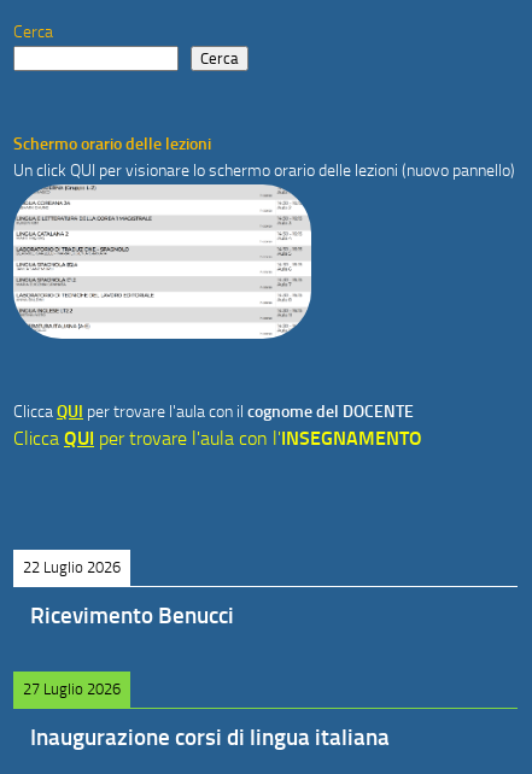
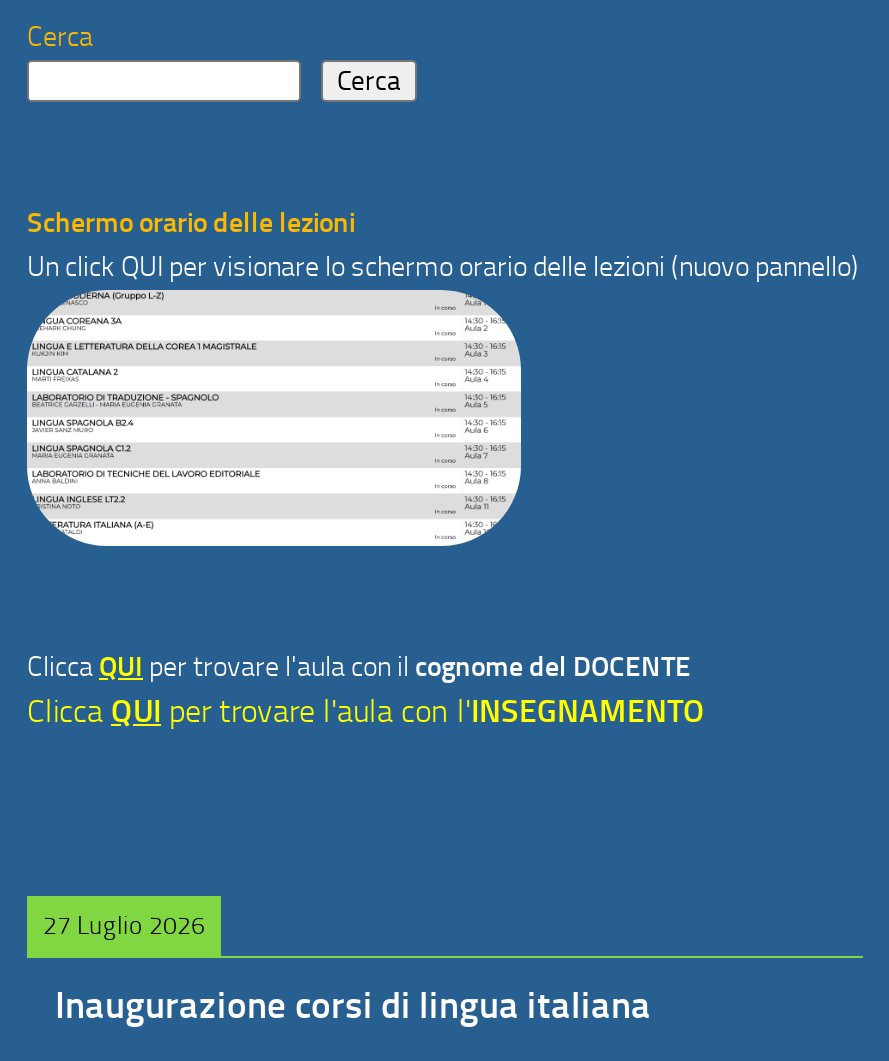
- 22 Luglio 2026
- Ricevimento Benucci
